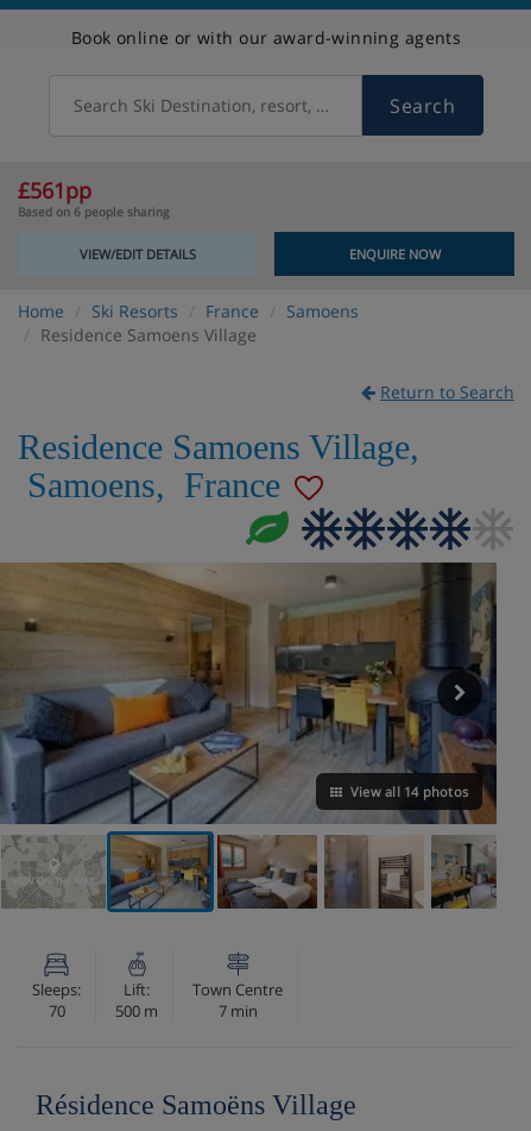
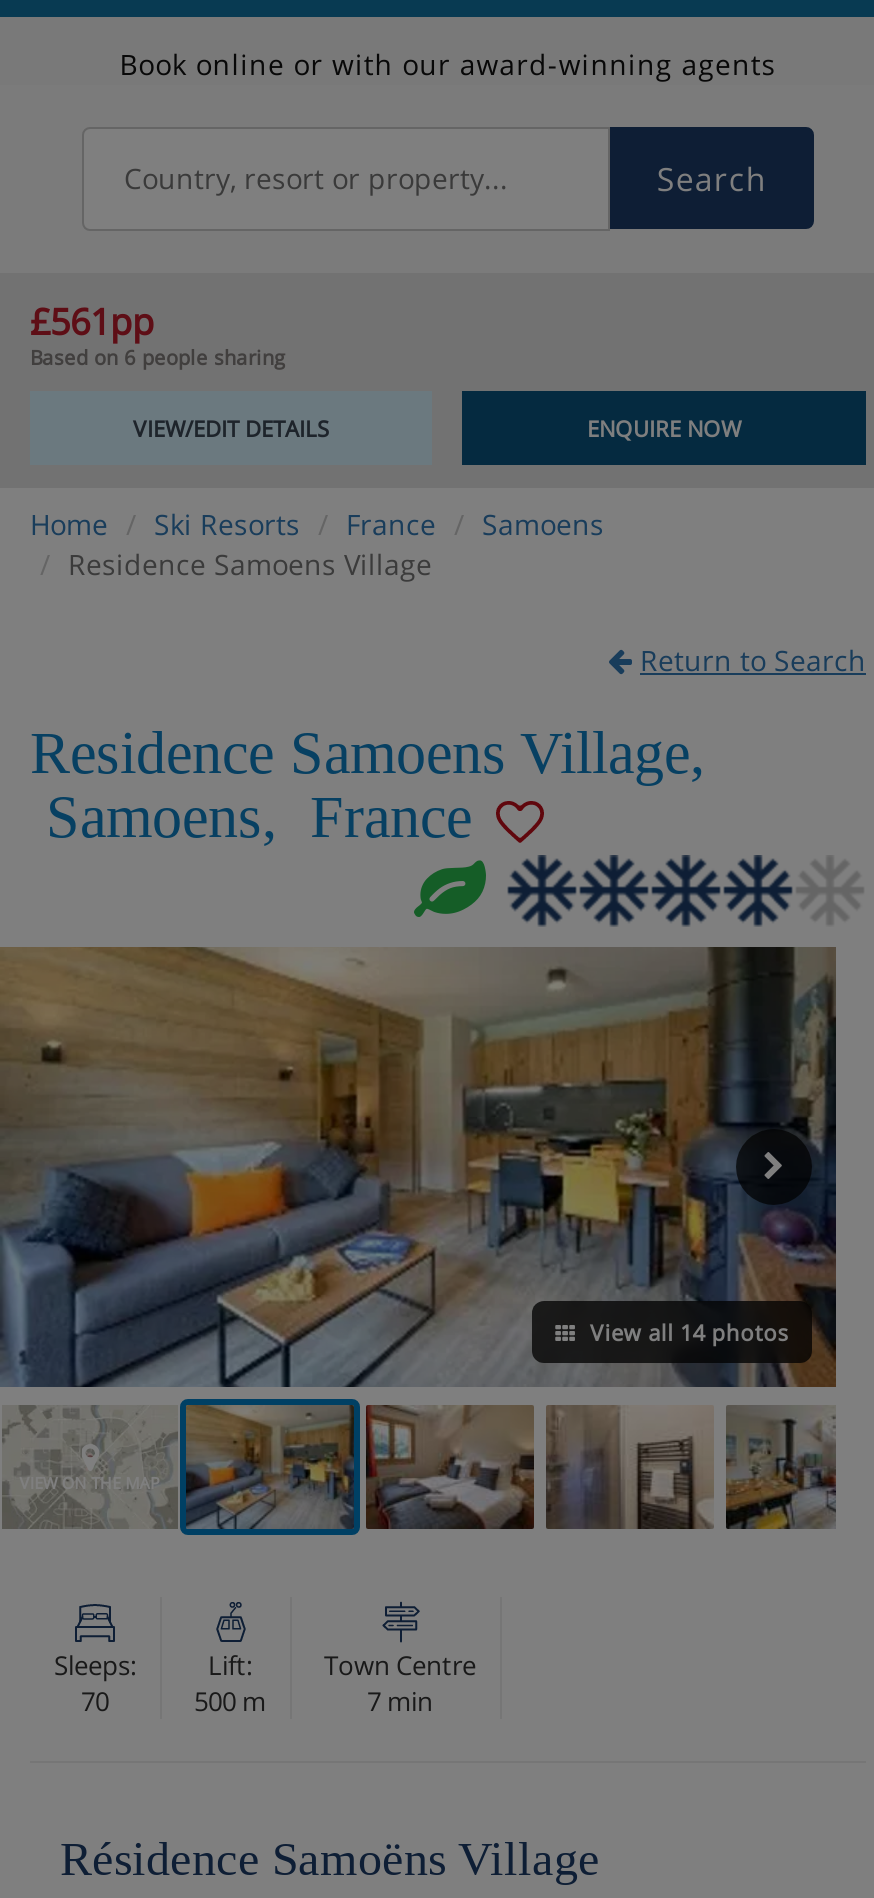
- Search Ski Destination, resort, country Search
+ Country, resort or property...
+ Search
